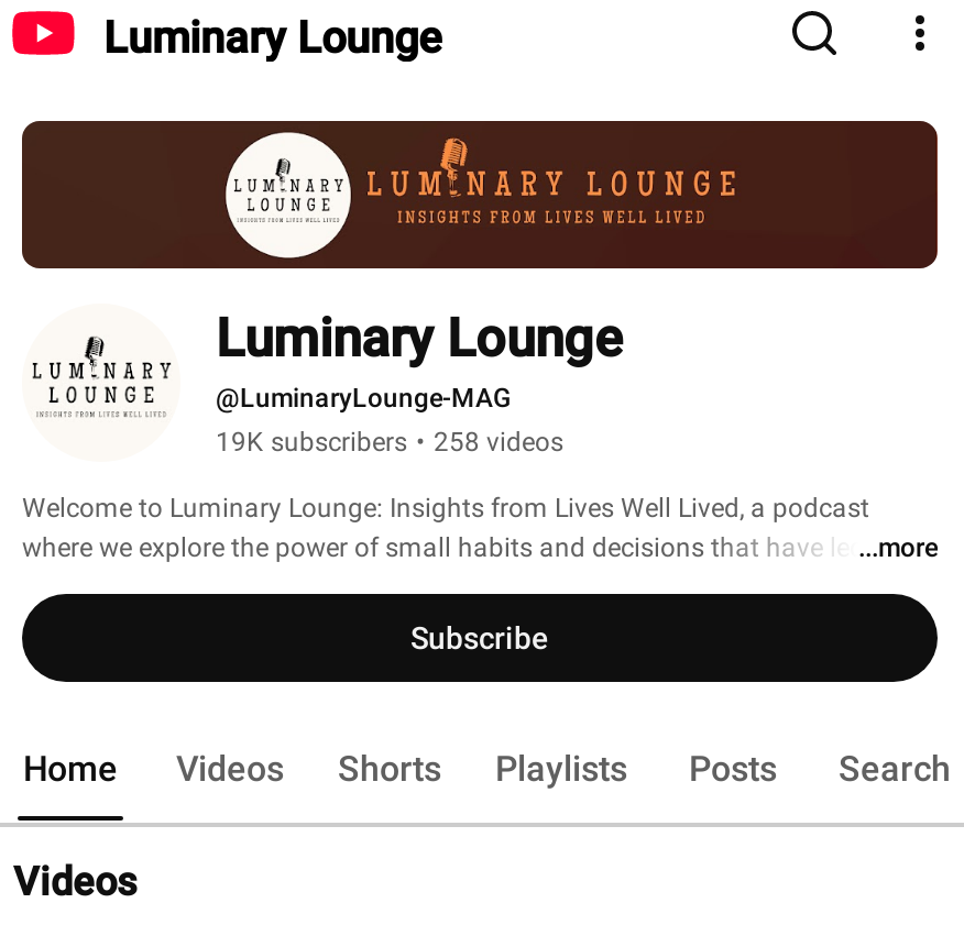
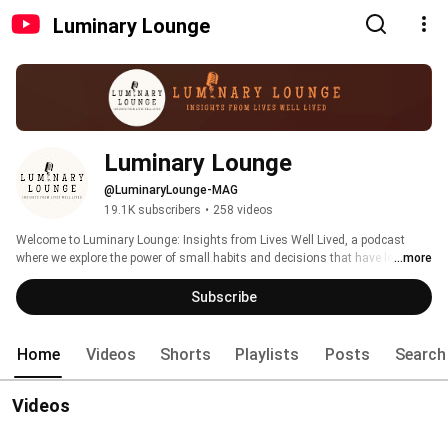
- 19K subscribers • 258 videos
+ 19.1K subscribers • 258 videos
